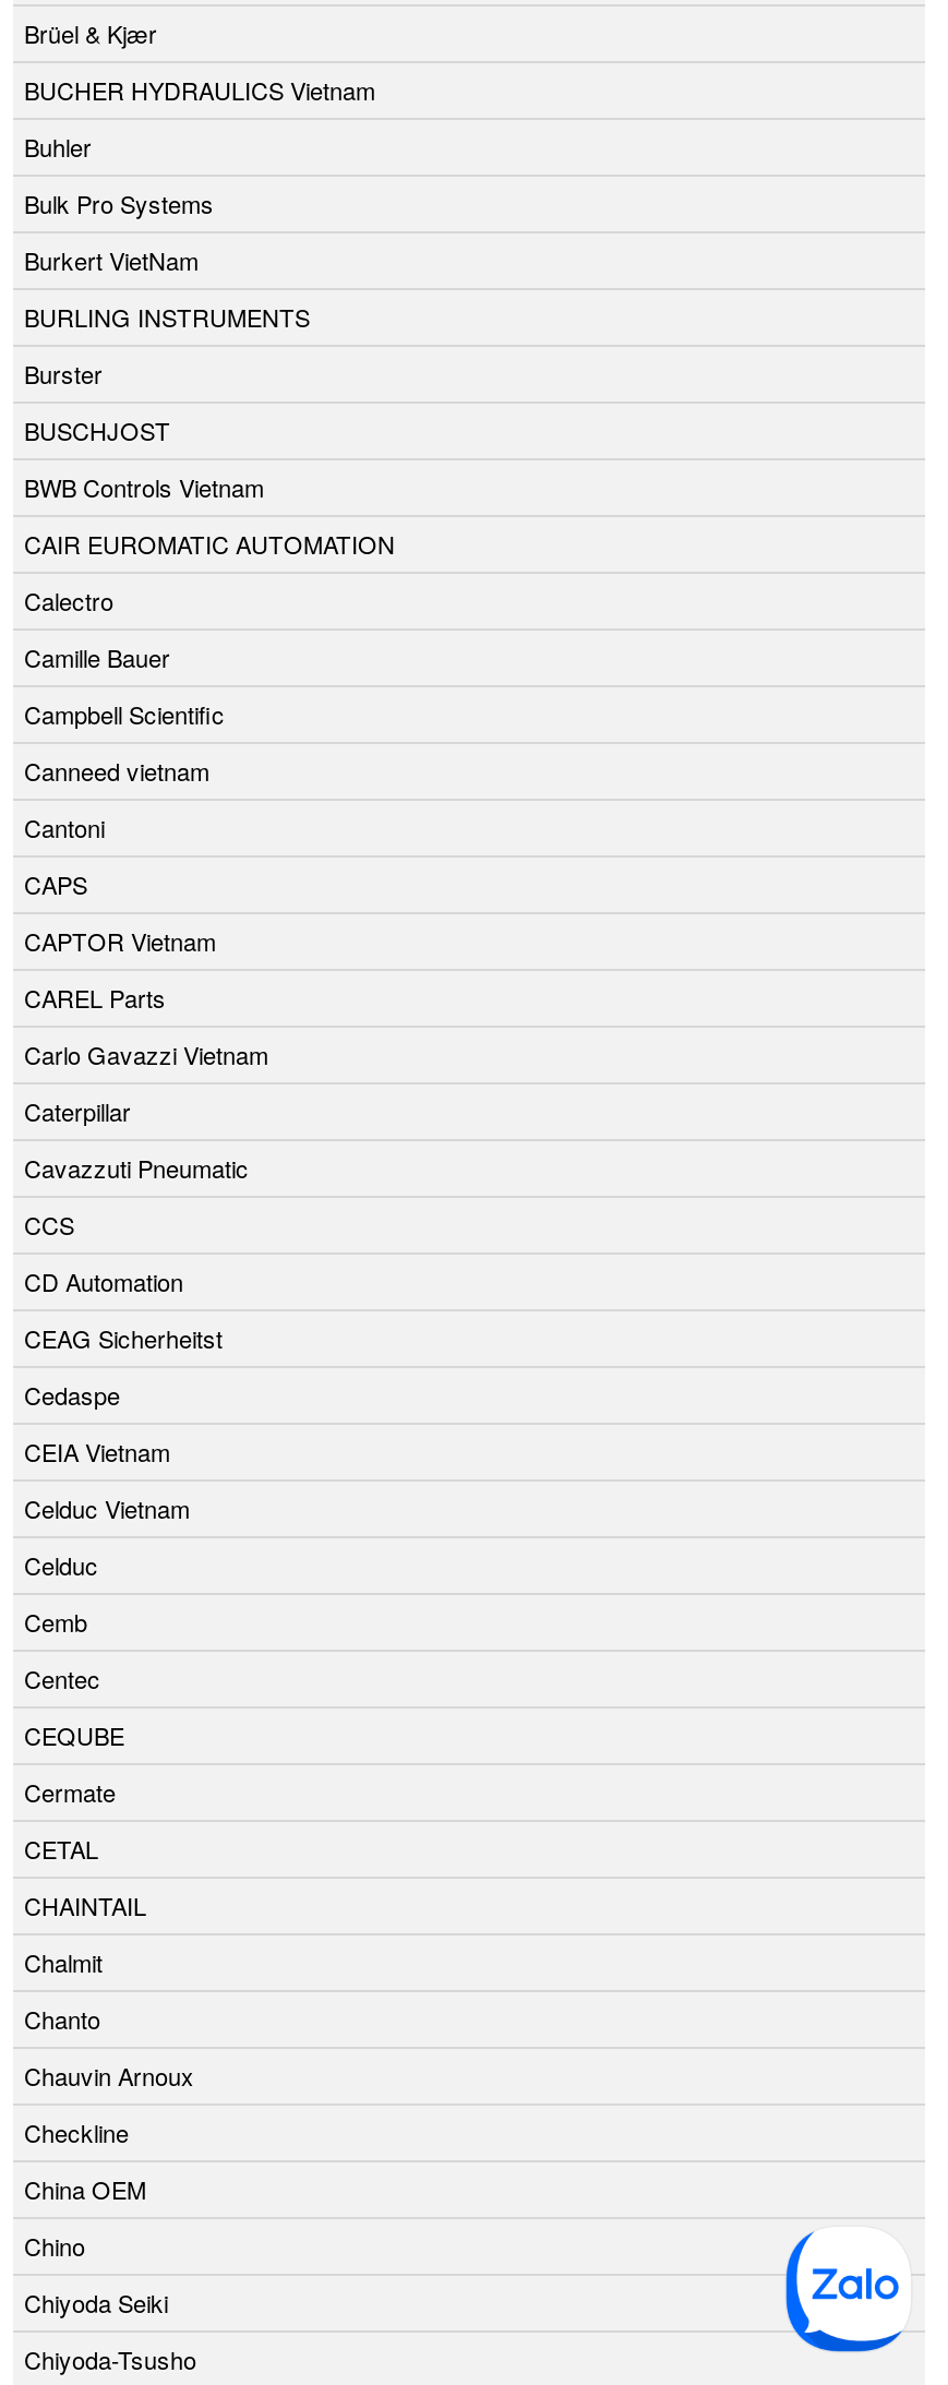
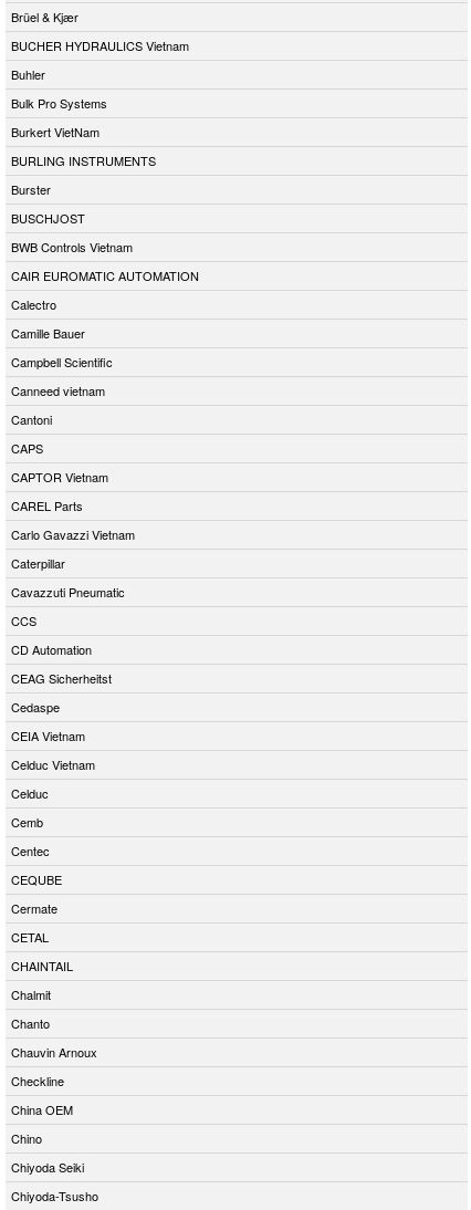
- [image]
